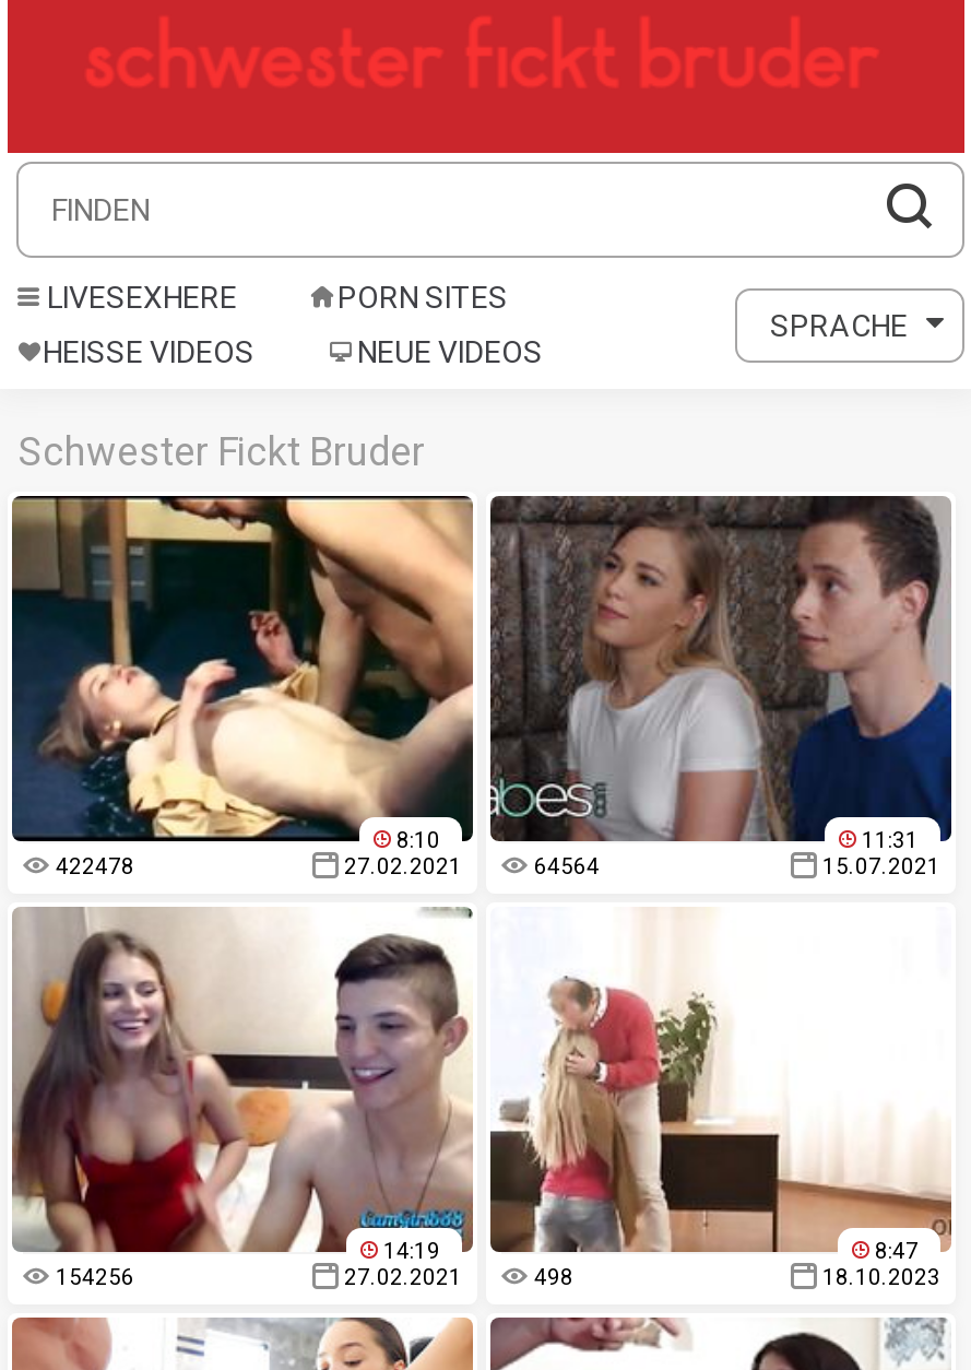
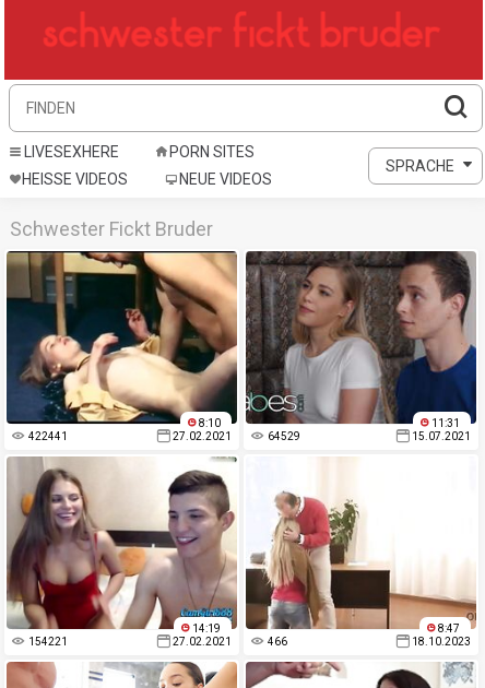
- 422478
+ 422441

- 64564
+ 64529

- 154256
+ 154221

- 498
+ 466
